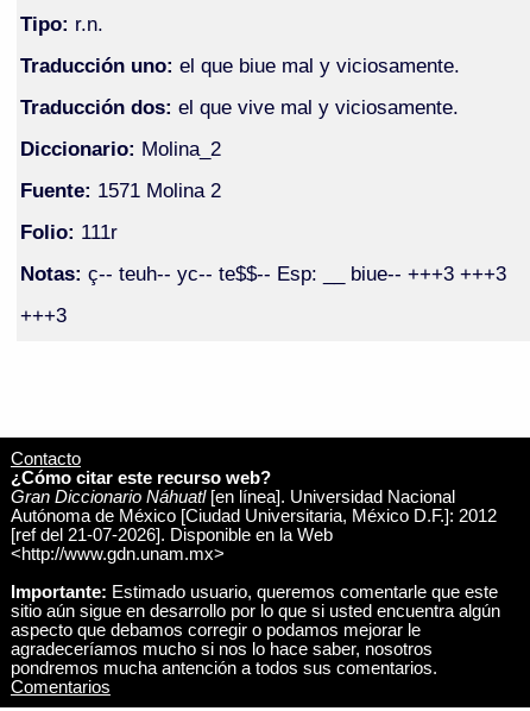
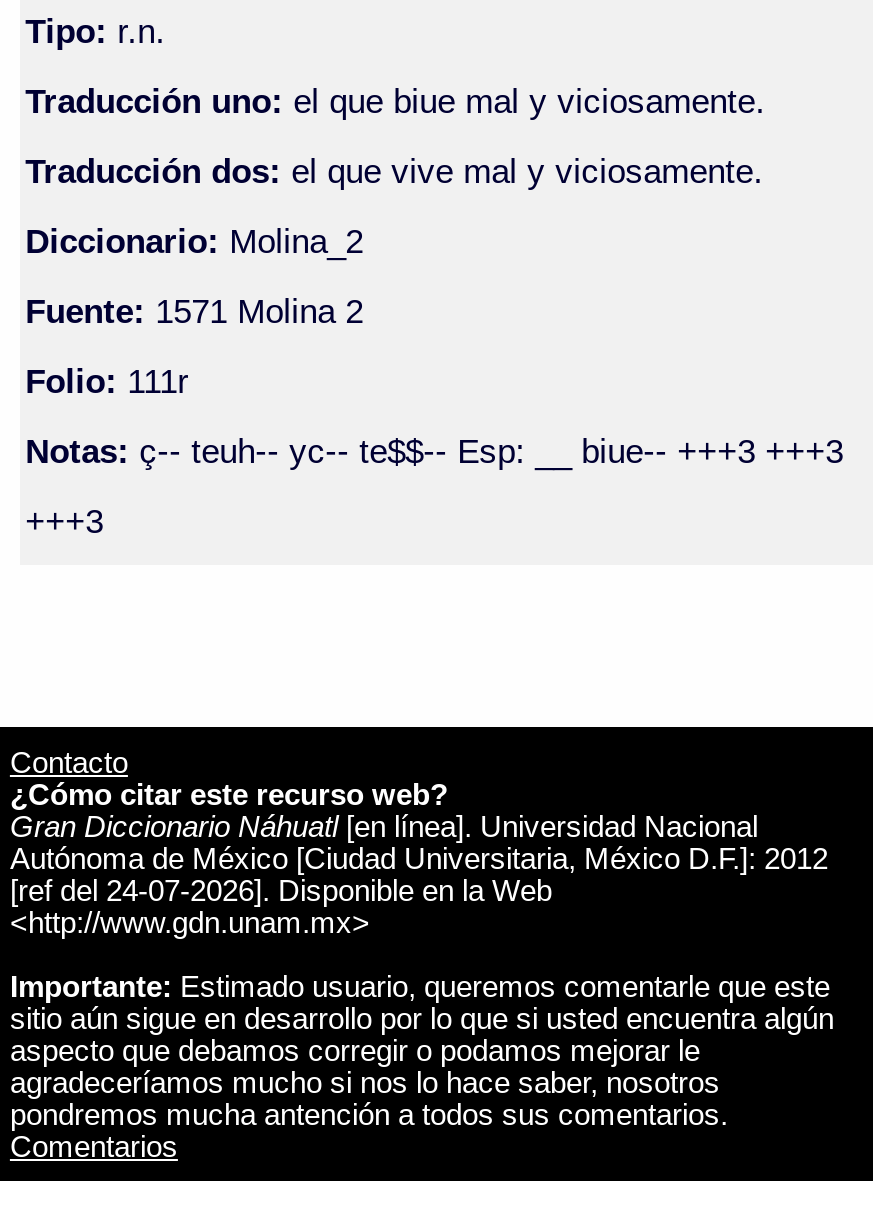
- [ref del 21-07-2026]. Disponible en la Web
+ [ref del 24-07-2026]. Disponible en la Web
